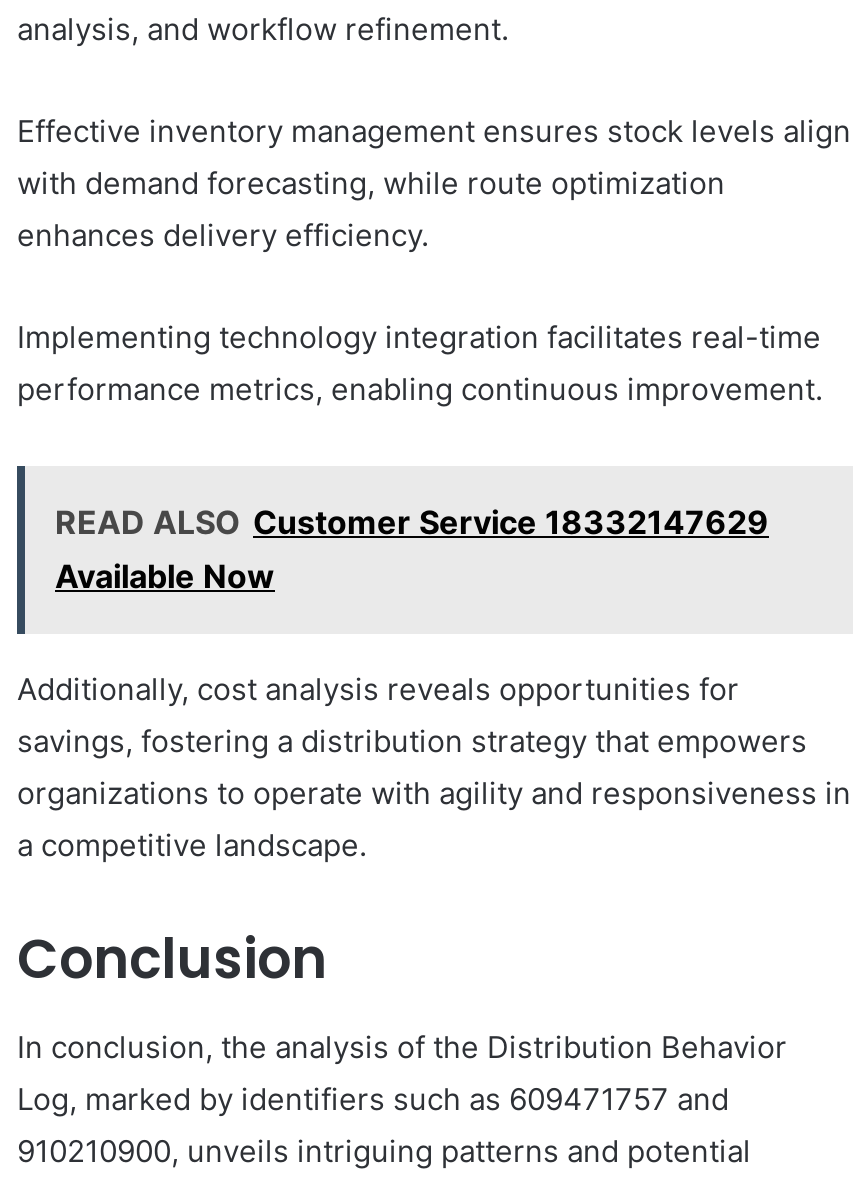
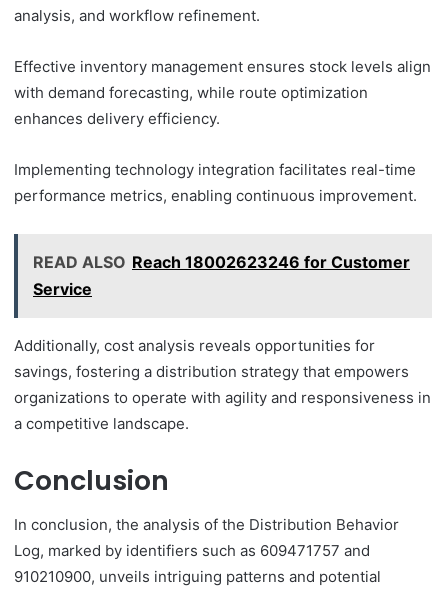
- READ ALSO Customer Service 18332147629
- Available Now
+ READ ALSO Reach 18002623246 for Customer
+ Service
